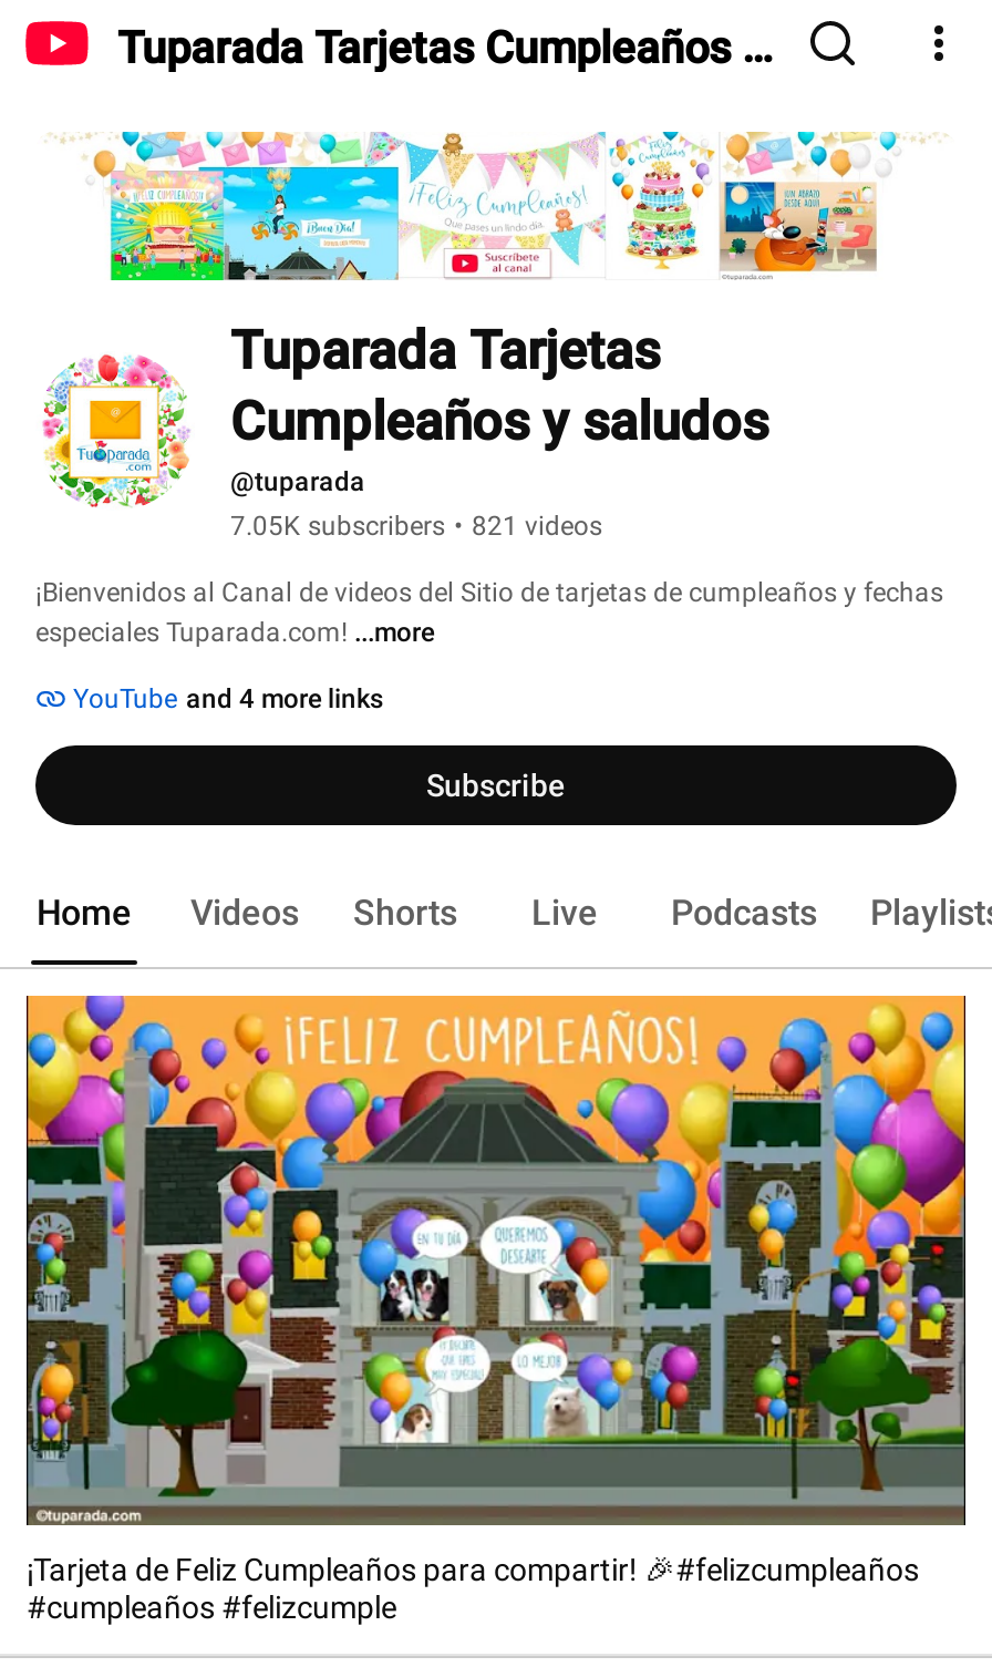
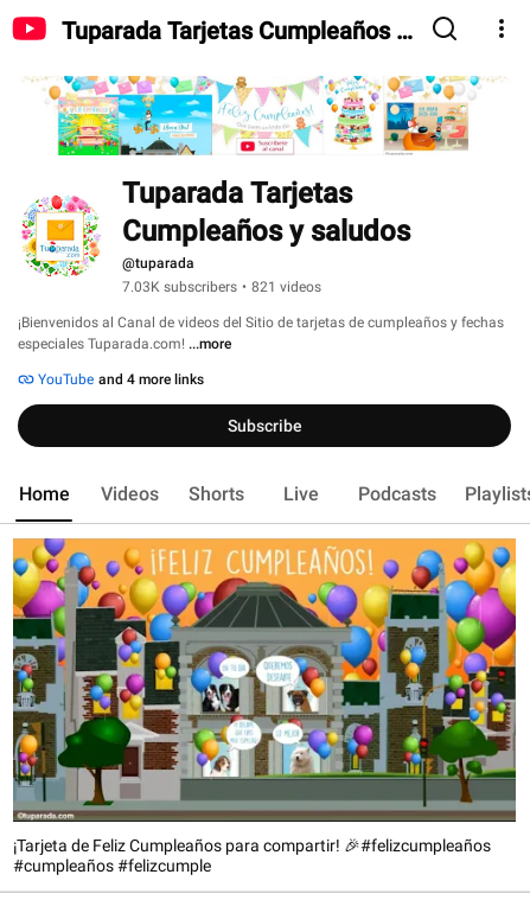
- 7.05K subscribers • 821 videos
+ 7.03K subscribers • 821 videos
